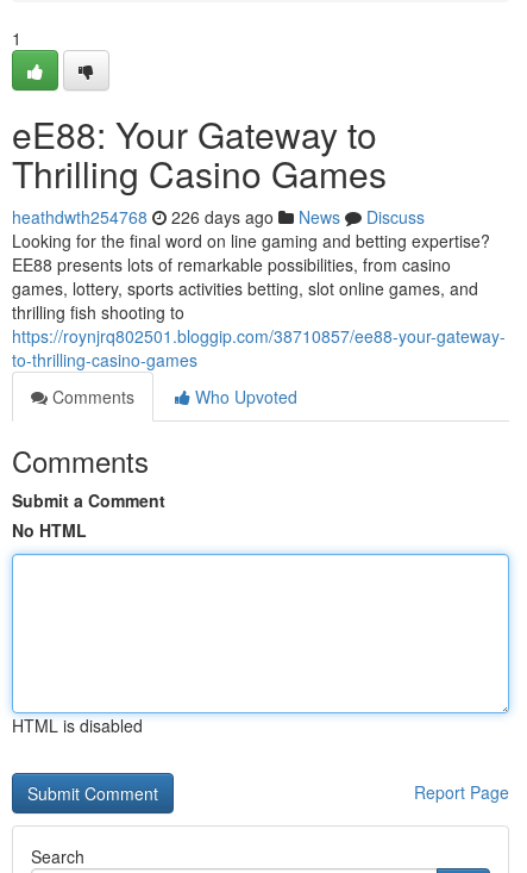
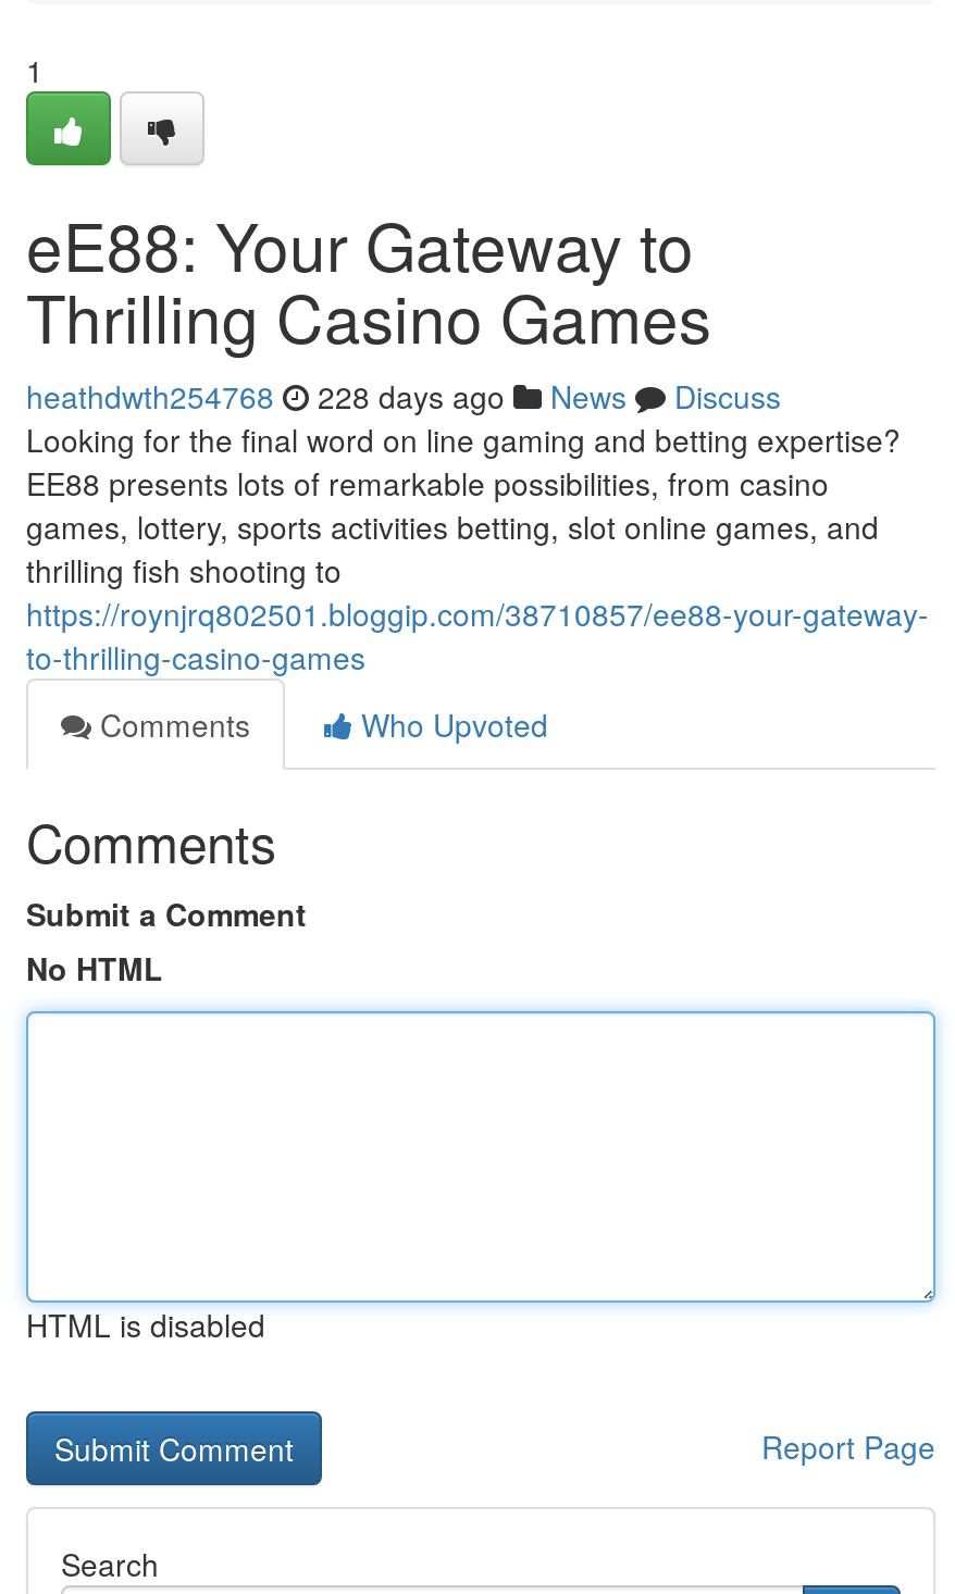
- heathdwth254768 226 days ago News Discuss
+ heathdwth254768 228 days ago News Discuss
